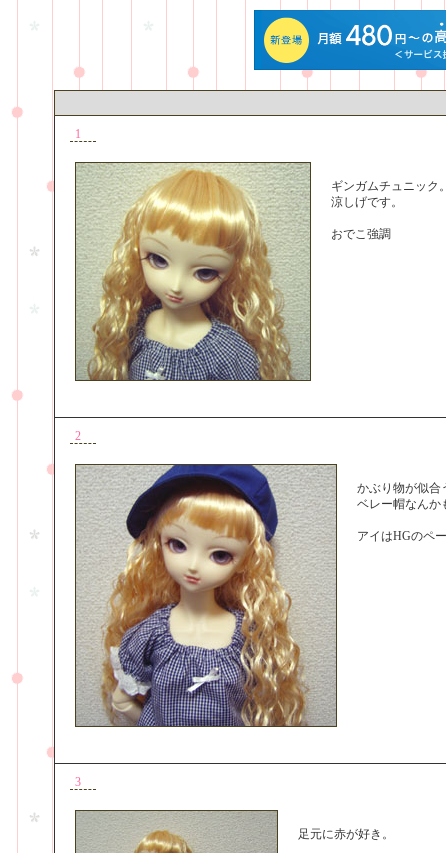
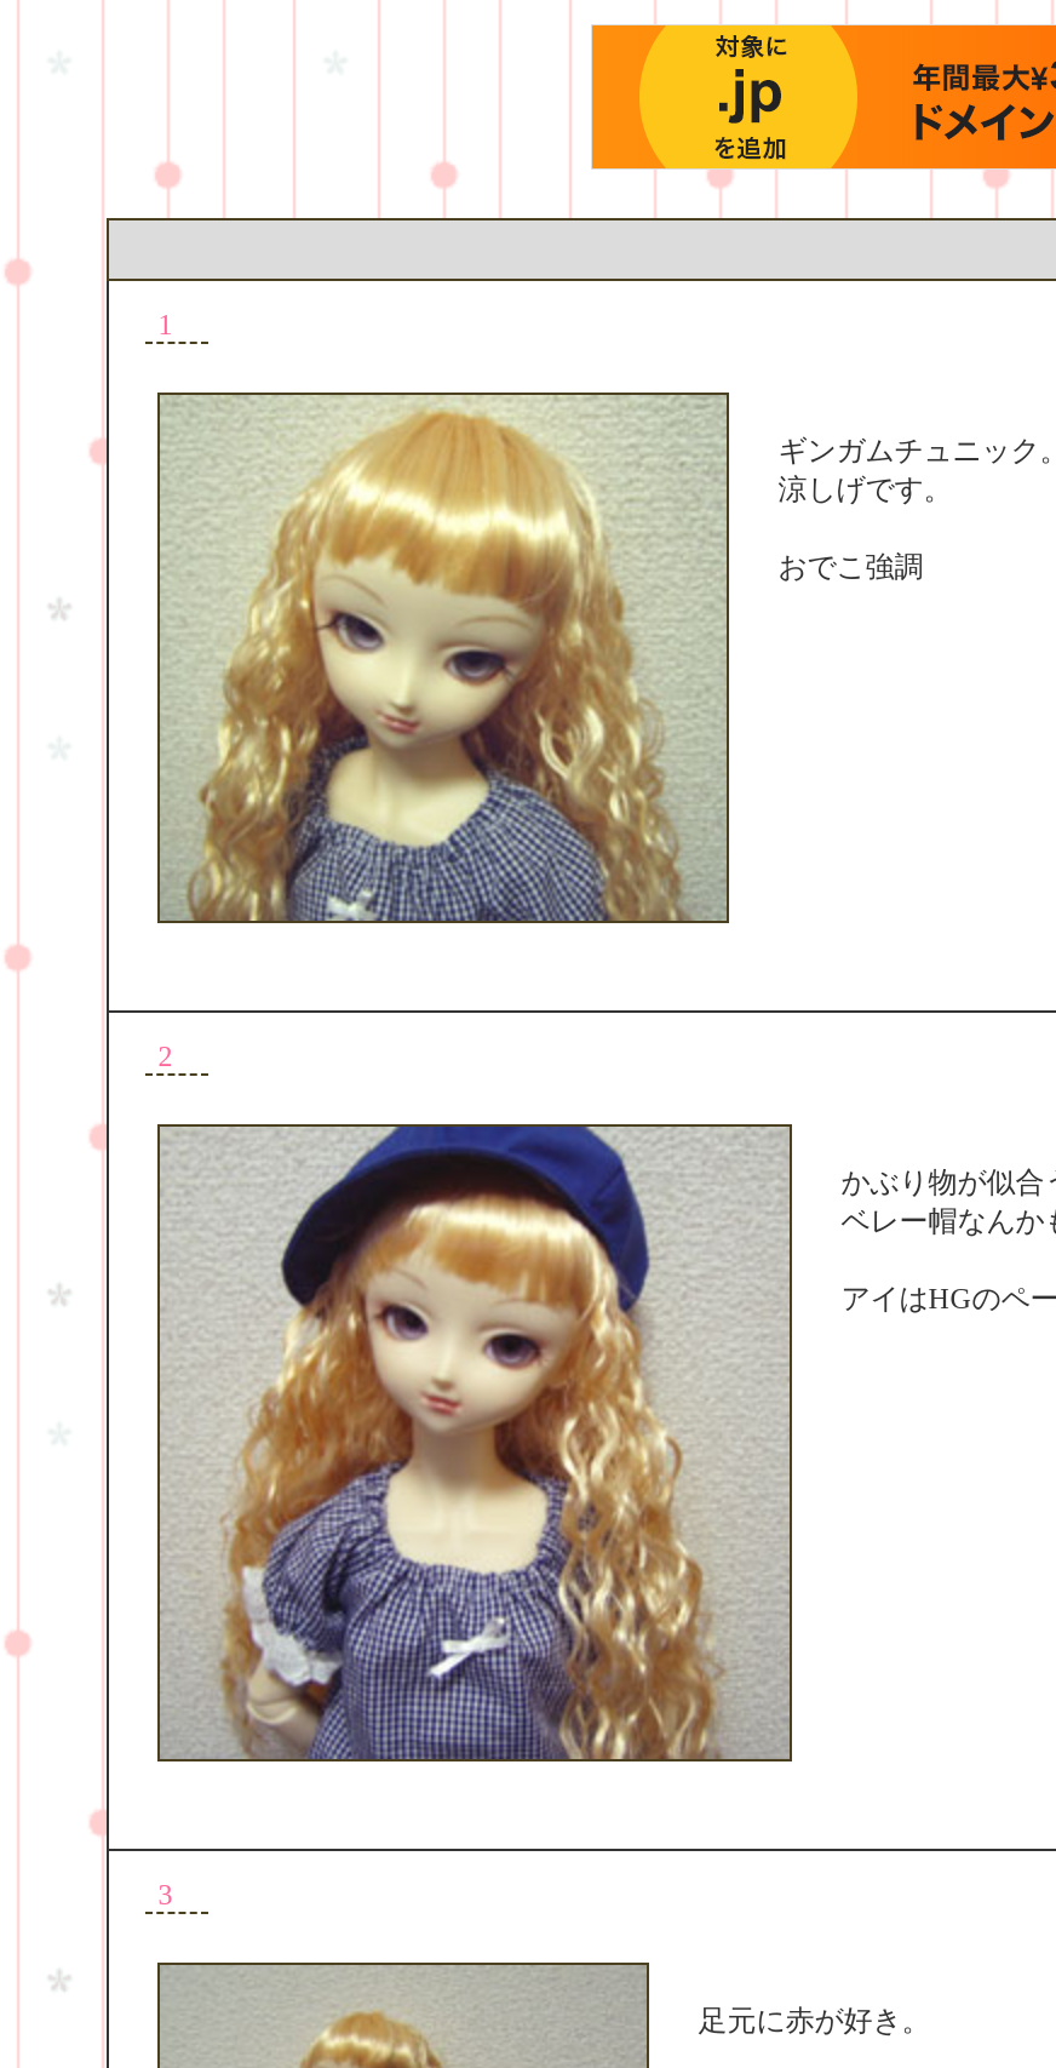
- [image]
+ [image]
